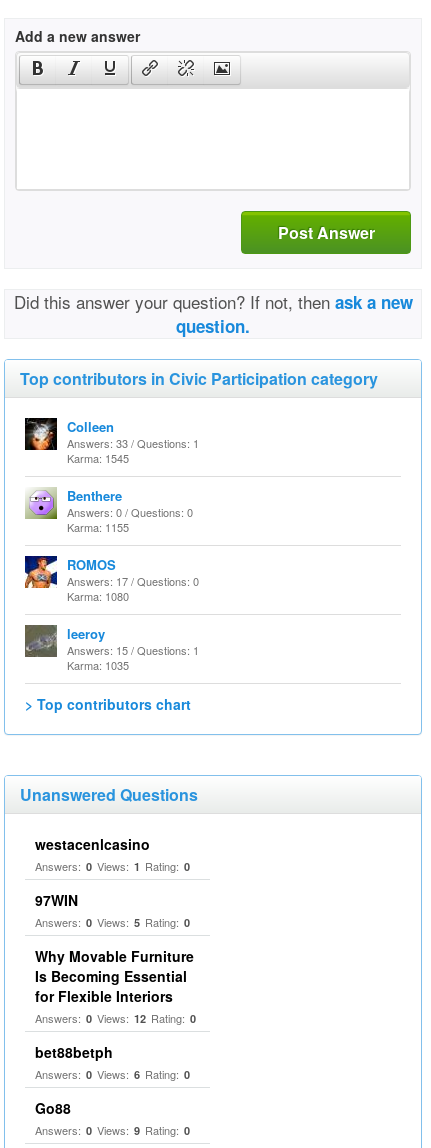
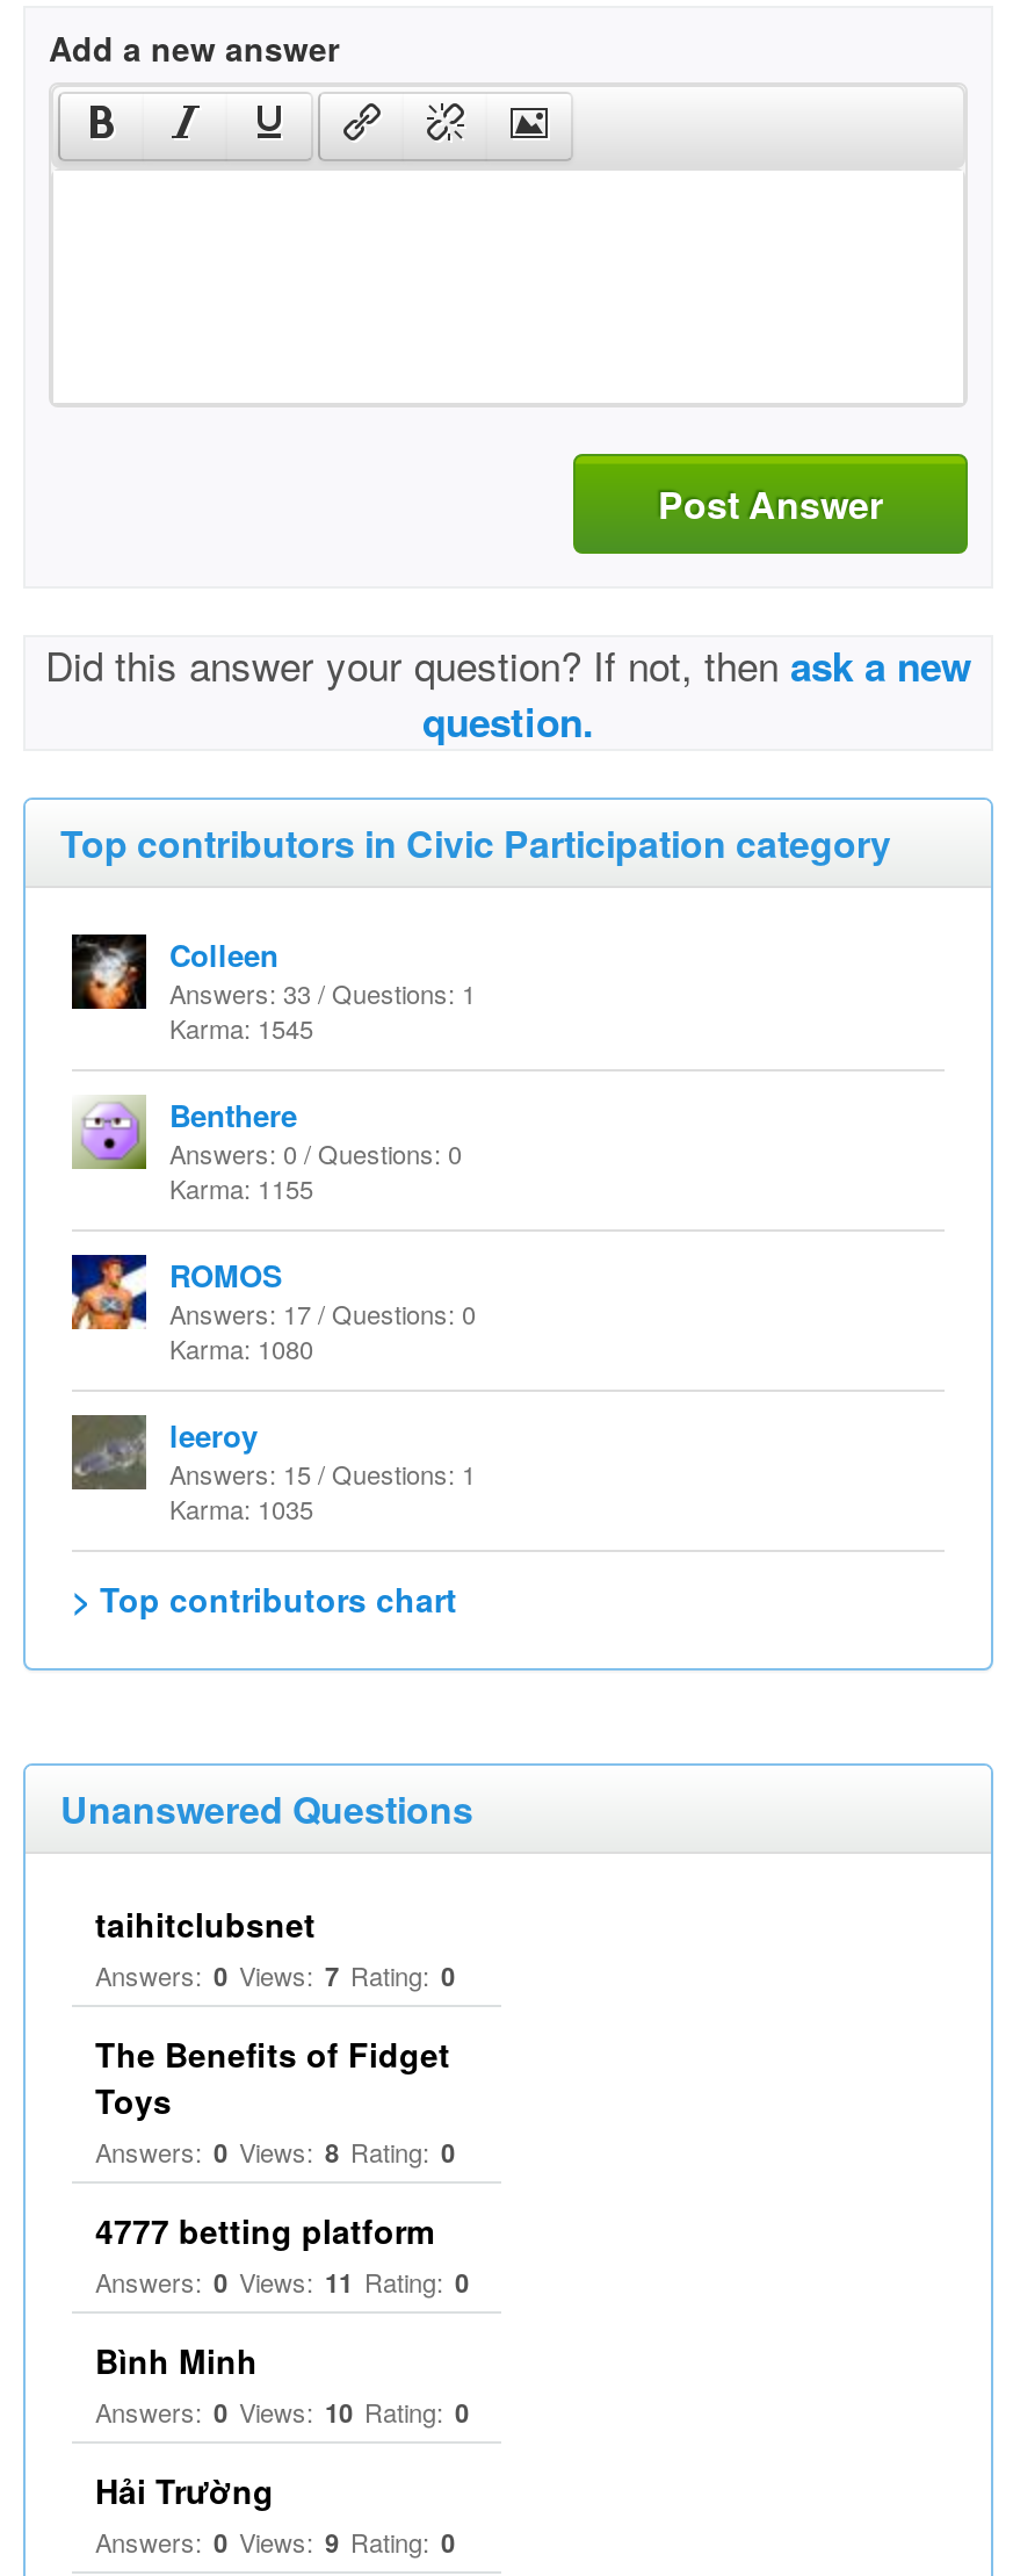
- westacenlcasino
- Answers: 0 Views: 1 Rating: 0
+ taihitclubsnet
+ Answers: 0 Views: 7 Rating: 0

- 97WIN
- Answers: 0 Views: 5 Rating: 0
+ The Benefits of Fidget
+ Toys
+ Answers: 0 Views: 8 Rating: 0

- Why Movable Furniture
- Is Becoming Essential
- for Flexible Interiors
- Answers: 0 Views: 12 Rating: 0
+ 4777 betting platform
+ Answers: 0 Views: 11 Rating: 0

- bet88betph
- Answers: 0 Views: 6 Rating: 0
+ Bình Minh
+ Answers: 0 Views: 10 Rating: 0

- Go88
+ Hải Trường
